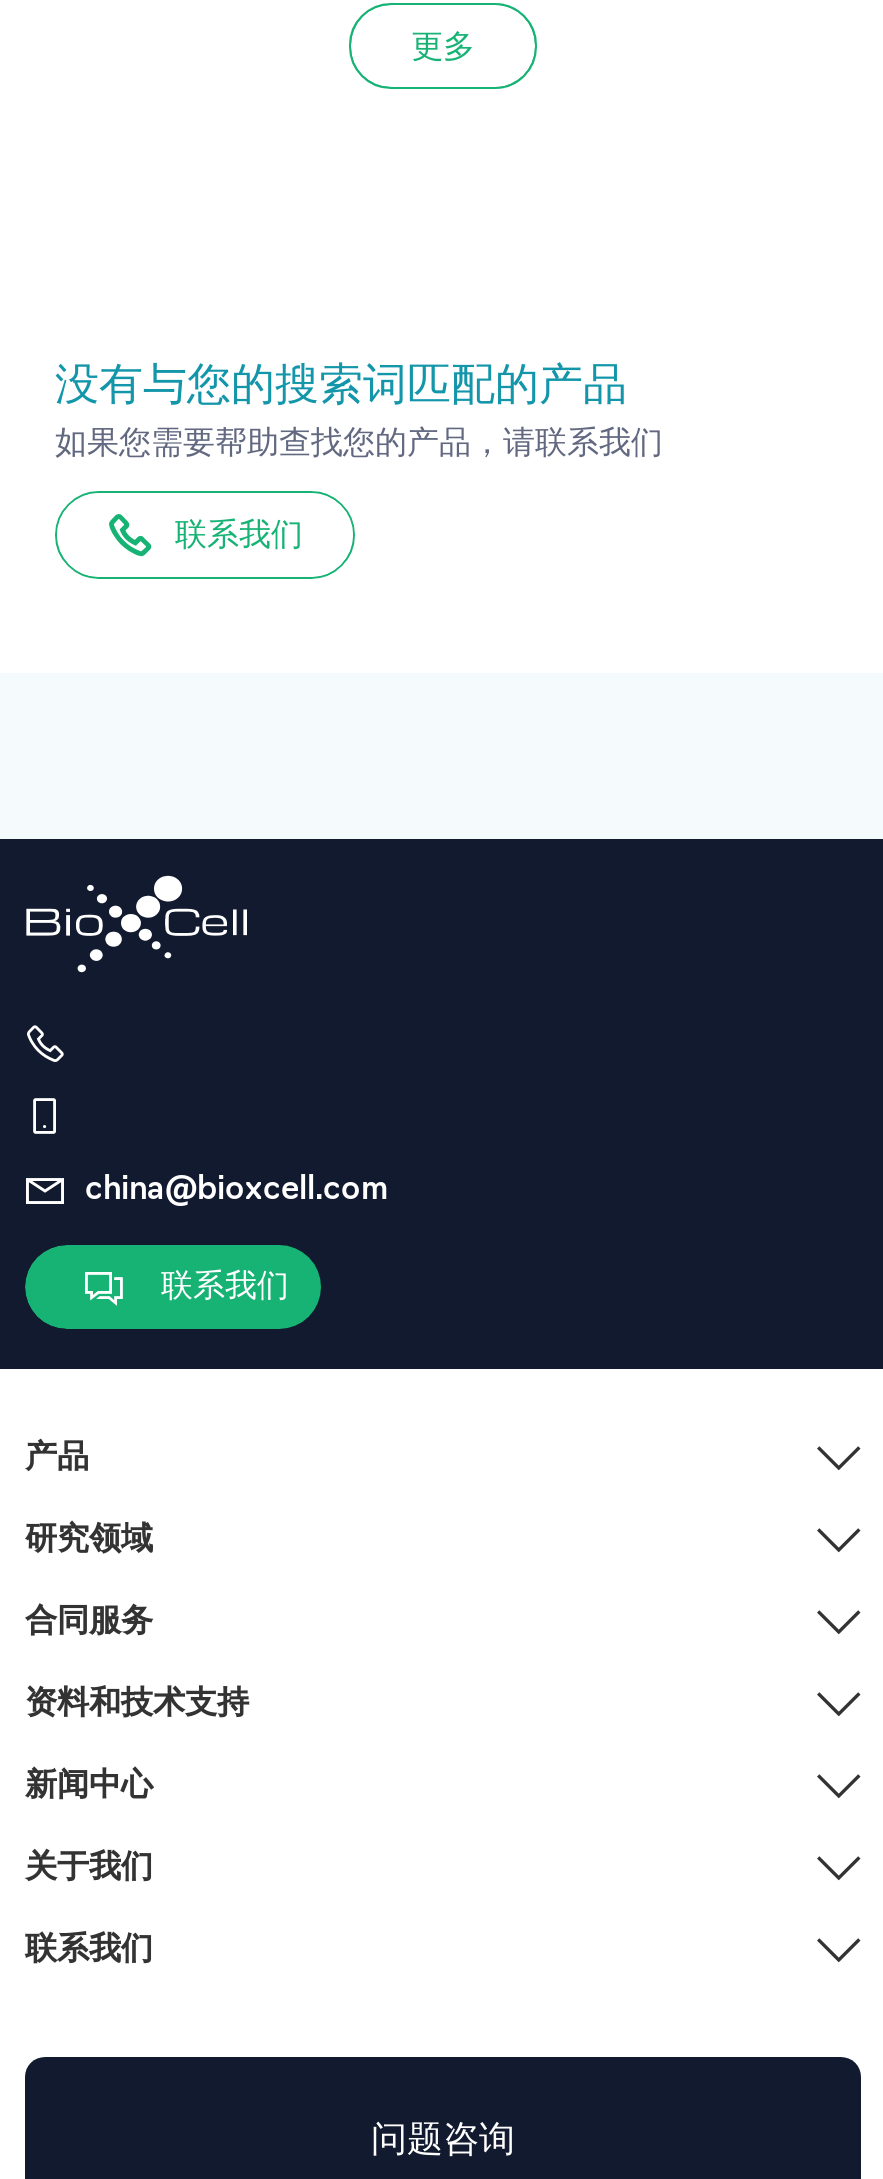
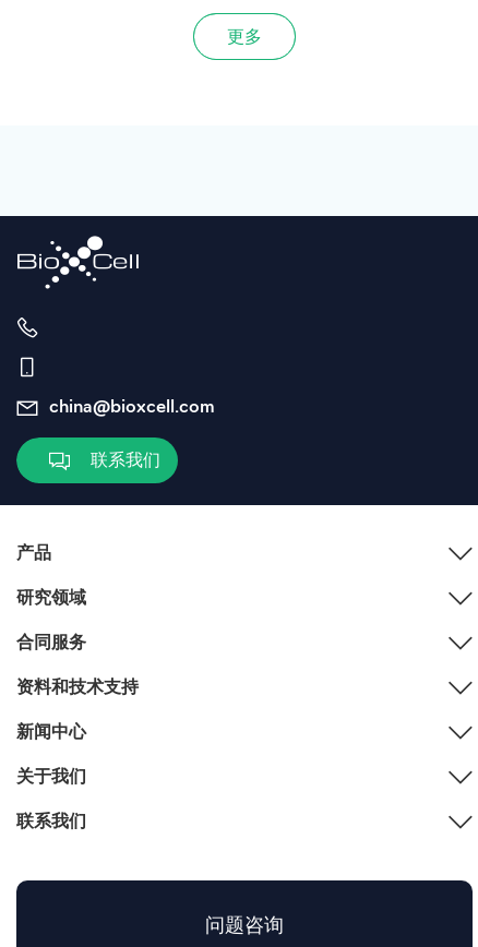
- 没有与您的搜索词匹配的产品
- 如果您需要帮助查找您的产品，请联系我们
- 联系我们
